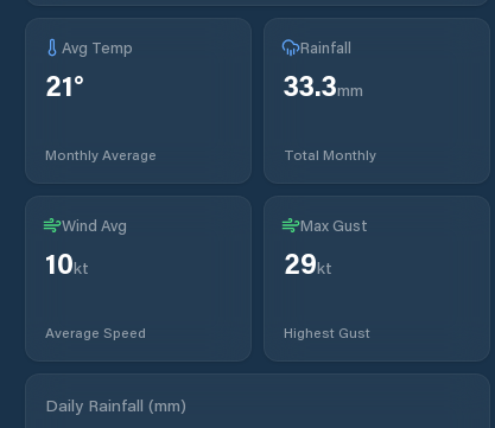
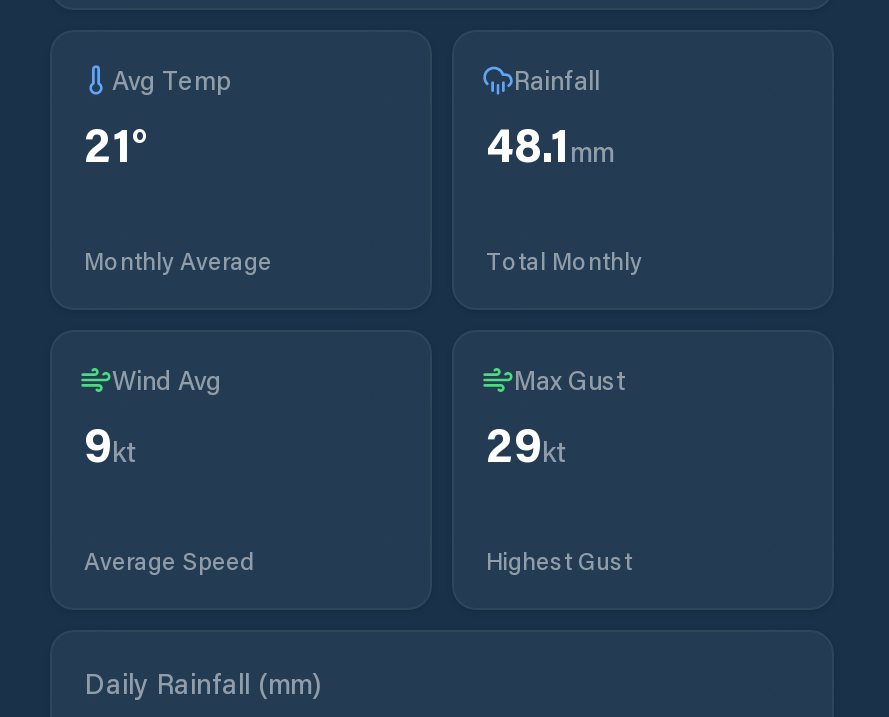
- 33.3mm
+ 48.1mm

- 10kt
+ 9kt
